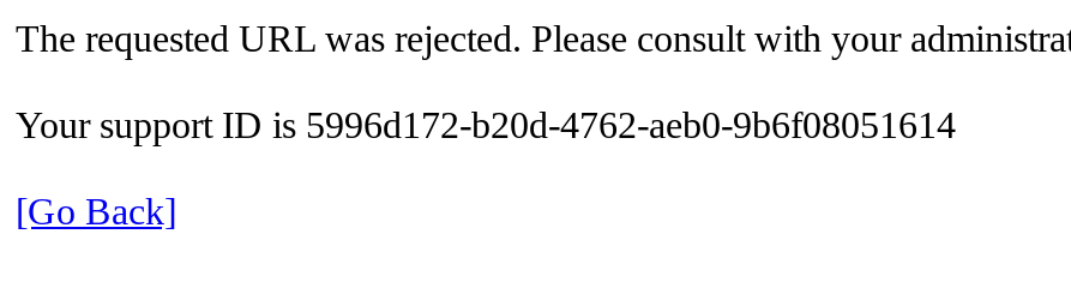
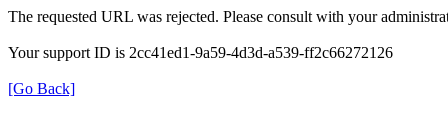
- Your support ID is 5996d172-b20d-4762-aeb0-9b6f08051614
+ Your support ID is 2cc41ed1-9a59-4d3d-a539-ff2c66272126
